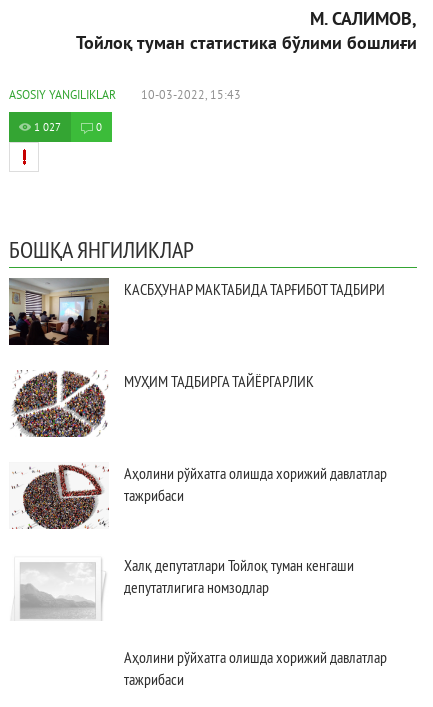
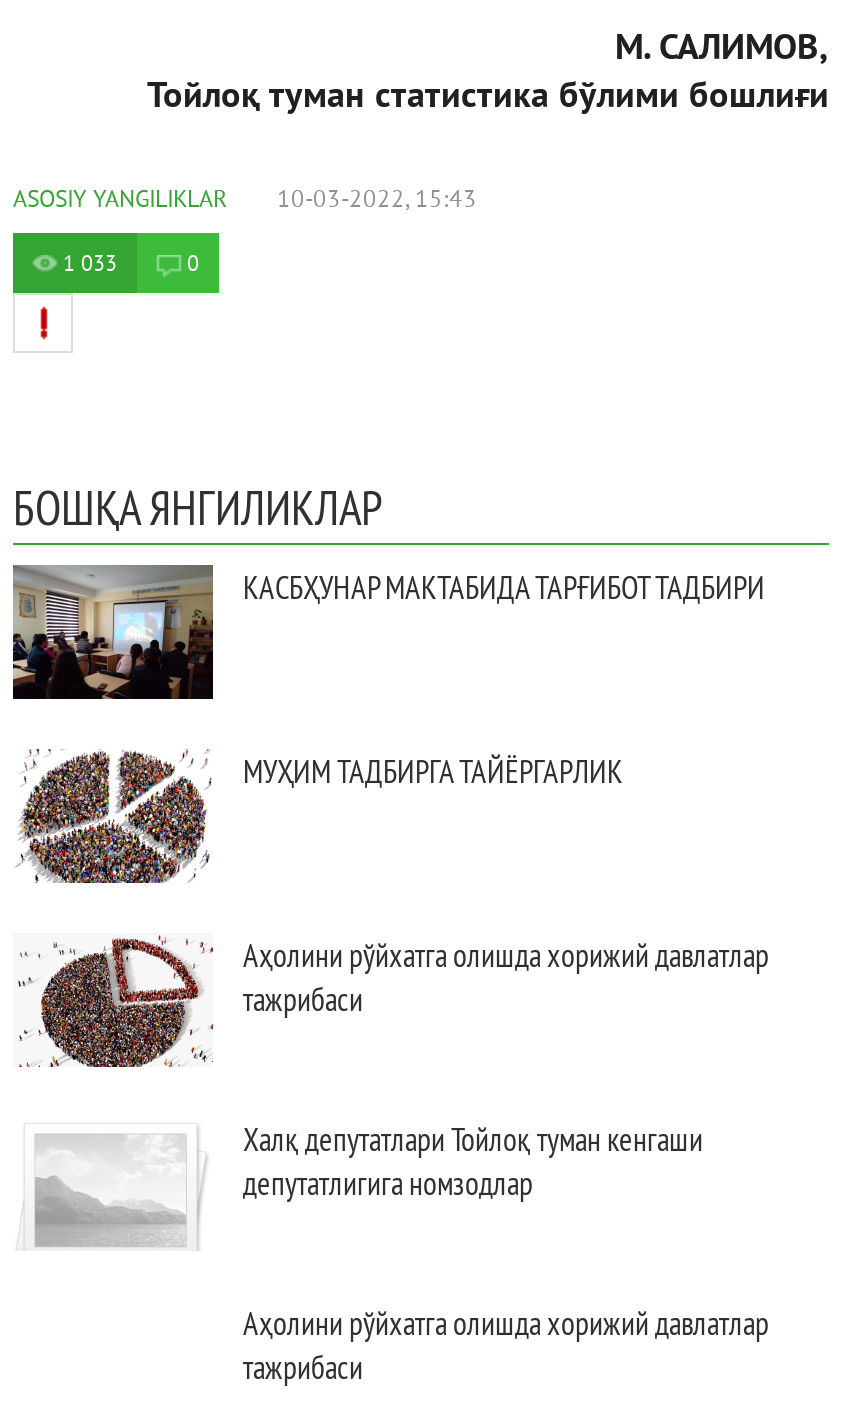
- 1 027
+ 1 033
